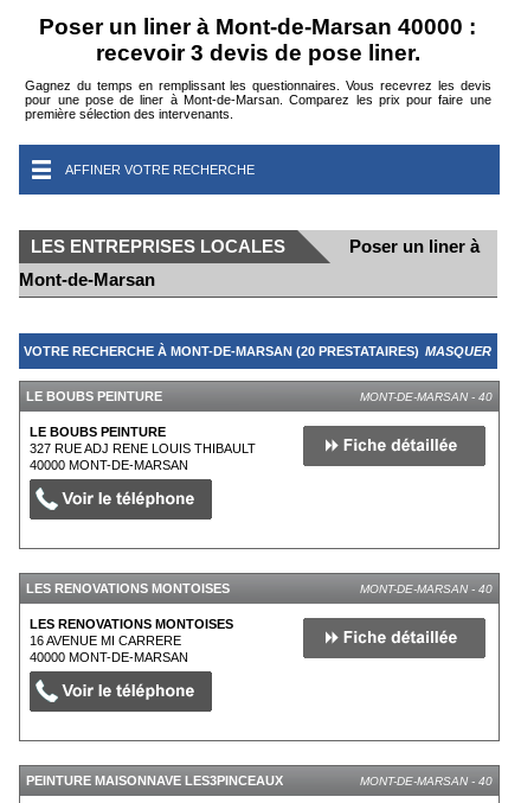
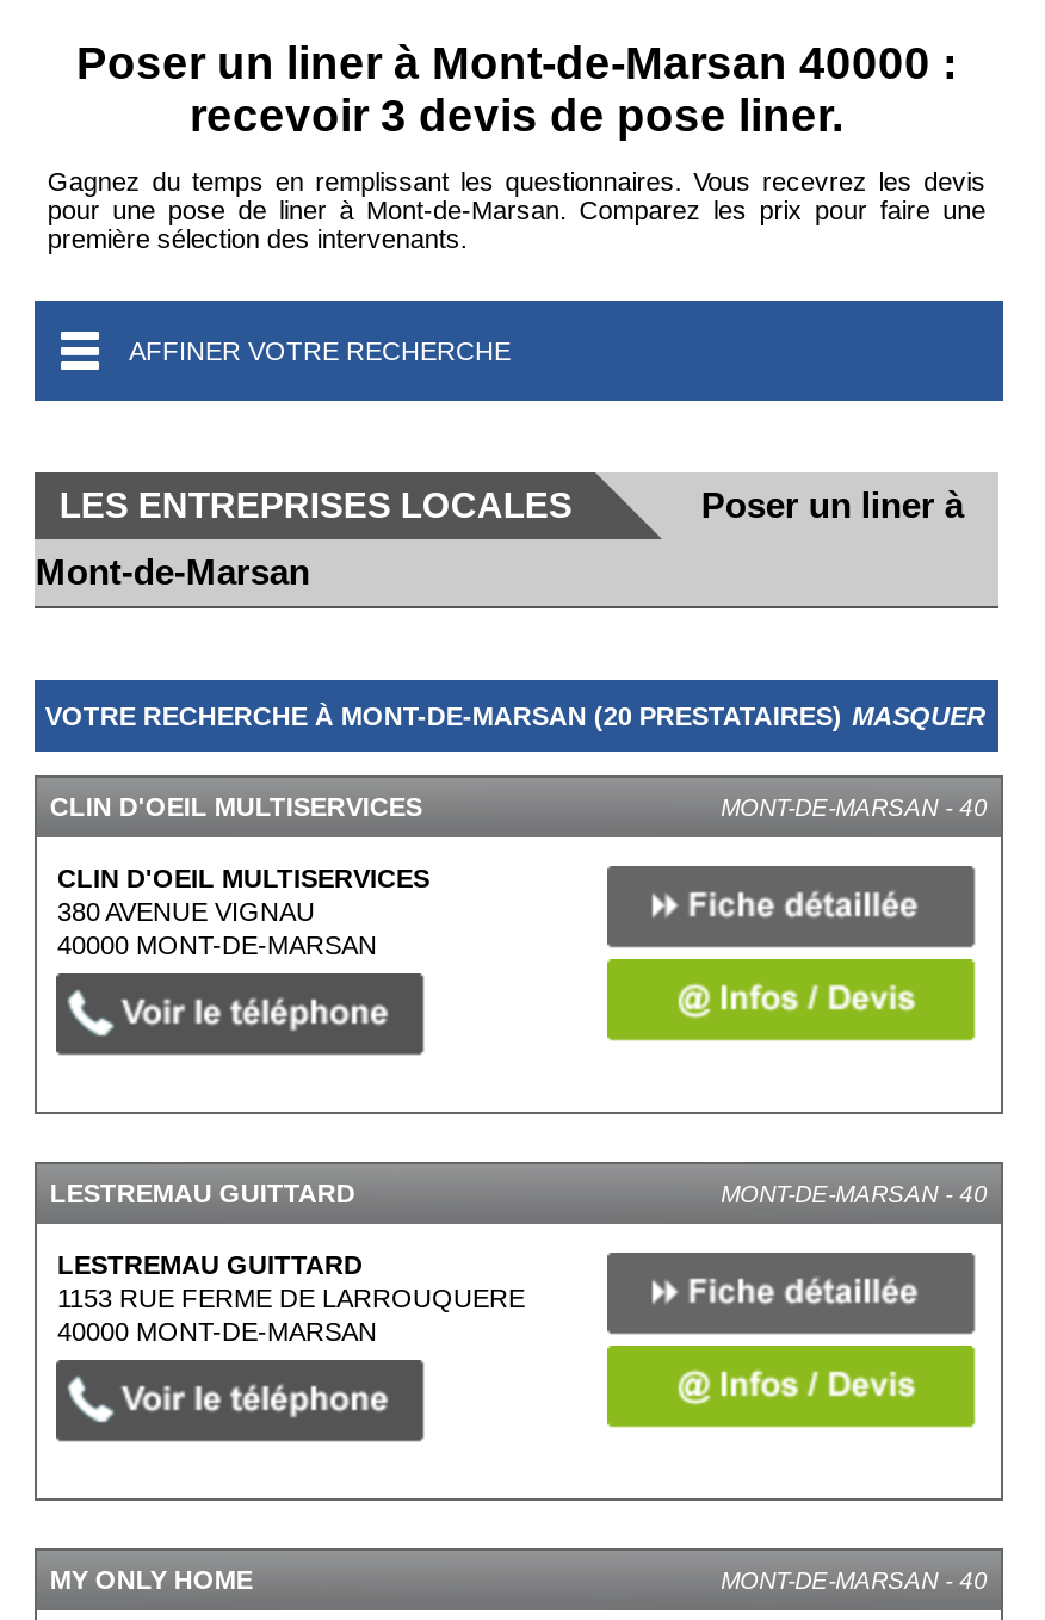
- LE BOUBS PEINTURE
+ CLIN D'OEIL MULTISERVICES

- LE BOUBS PEINTURE
- 327 RUE ADJ RENE LOUIS THIBAULT
+ CLIN D'OEIL MULTISERVICES
+ 380 AVENUE VIGNAU

+ [image]

- LES RENOVATIONS MONTOISES
+ LESTREMAU GUITTARD

- LES RENOVATIONS MONTOISES
- 16 AVENUE MI CARRERE
+ LESTREMAU GUITTARD
+ 1153 RUE FERME DE LARROUQUERE

+ [image]

- PEINTURE MAISONNAVE LES3PINCEAUX
+ MY ONLY HOME
